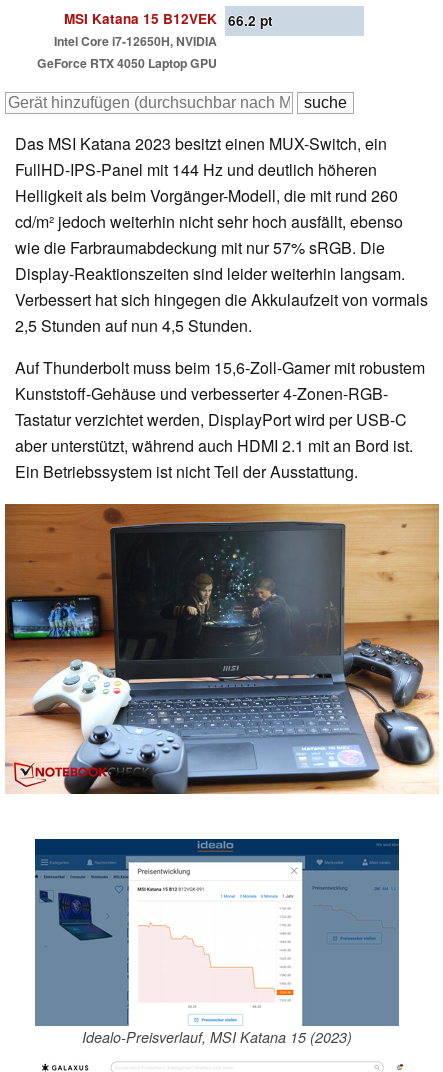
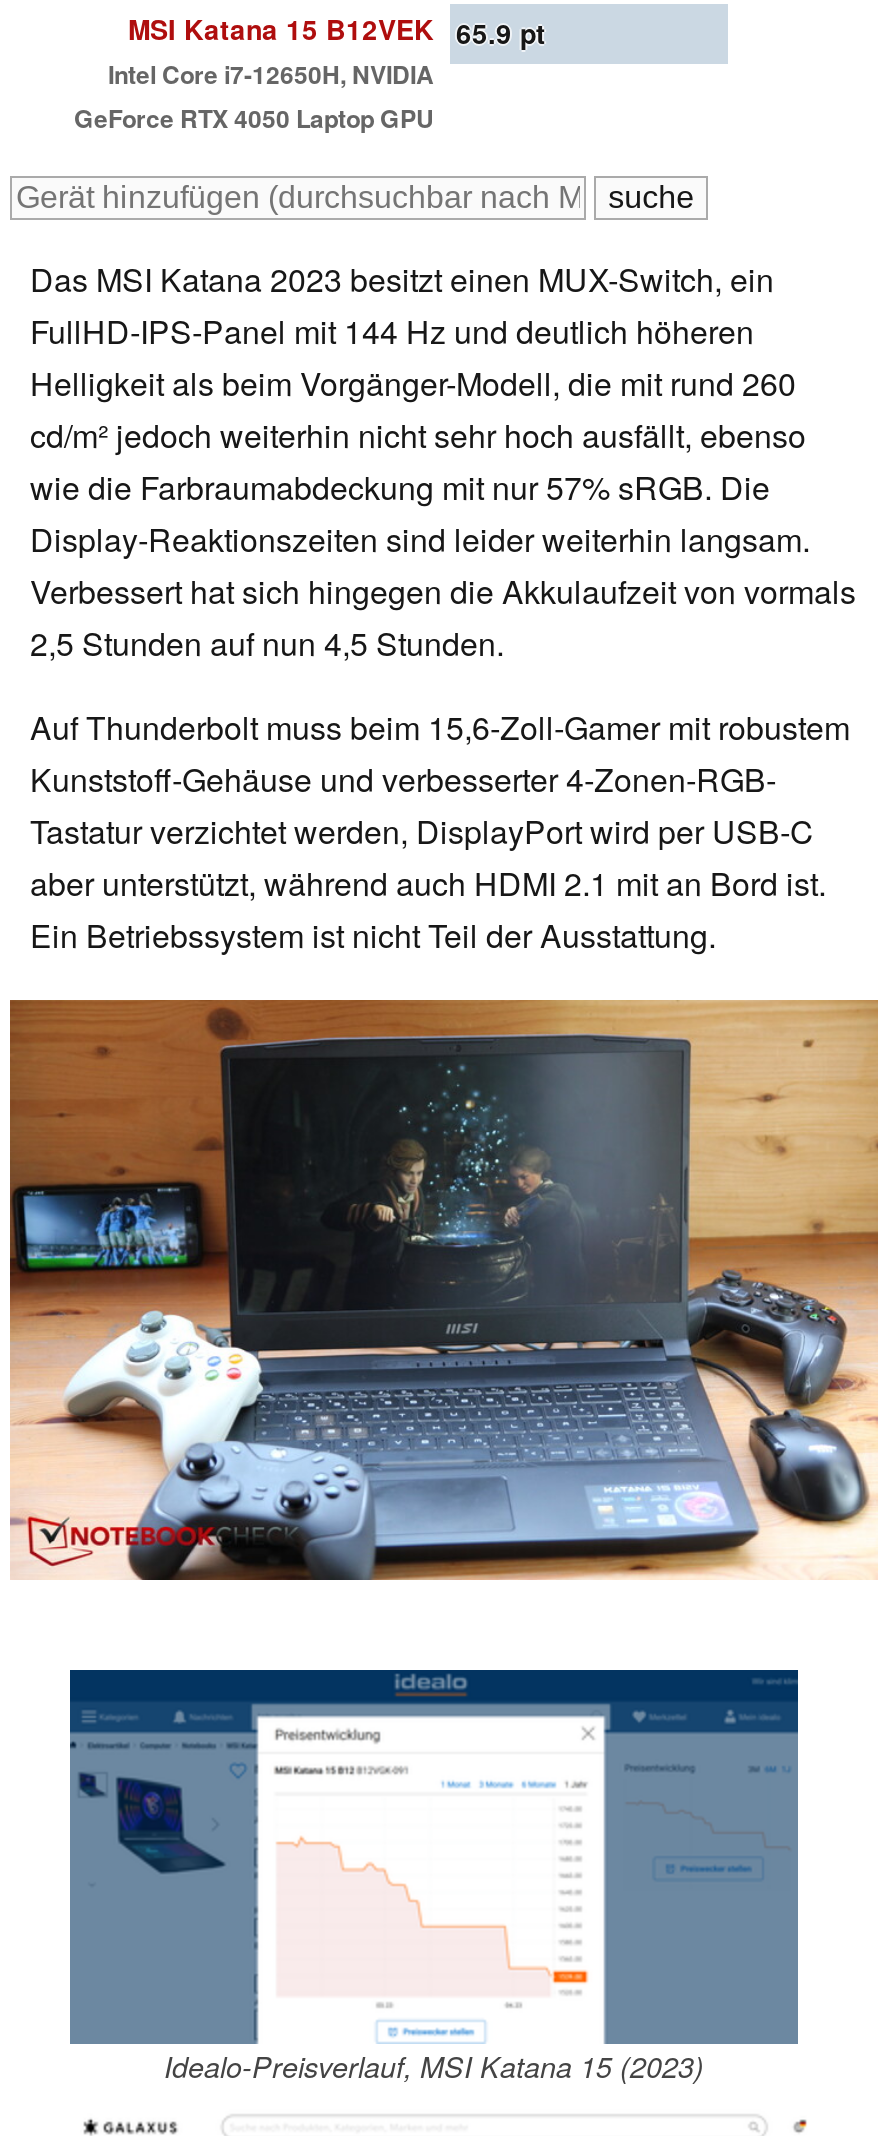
- MSI Katana 15 B12VEK 66.2 pt
+ MSI Katana 15 B12VEK 65.9 pt
